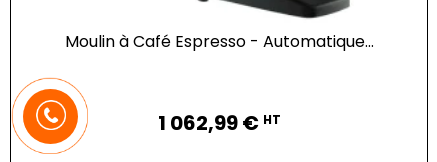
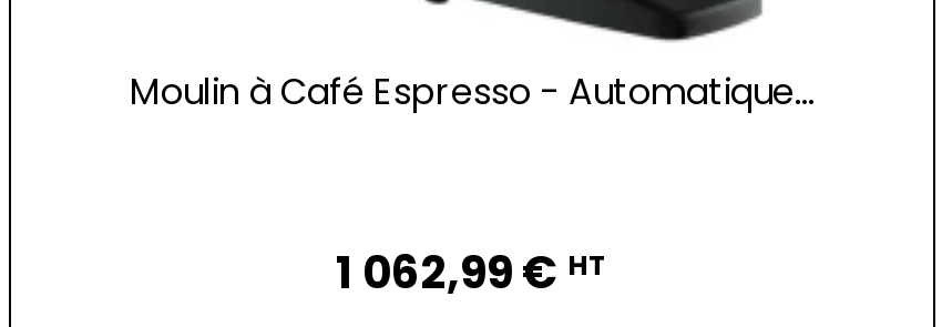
- [image]
